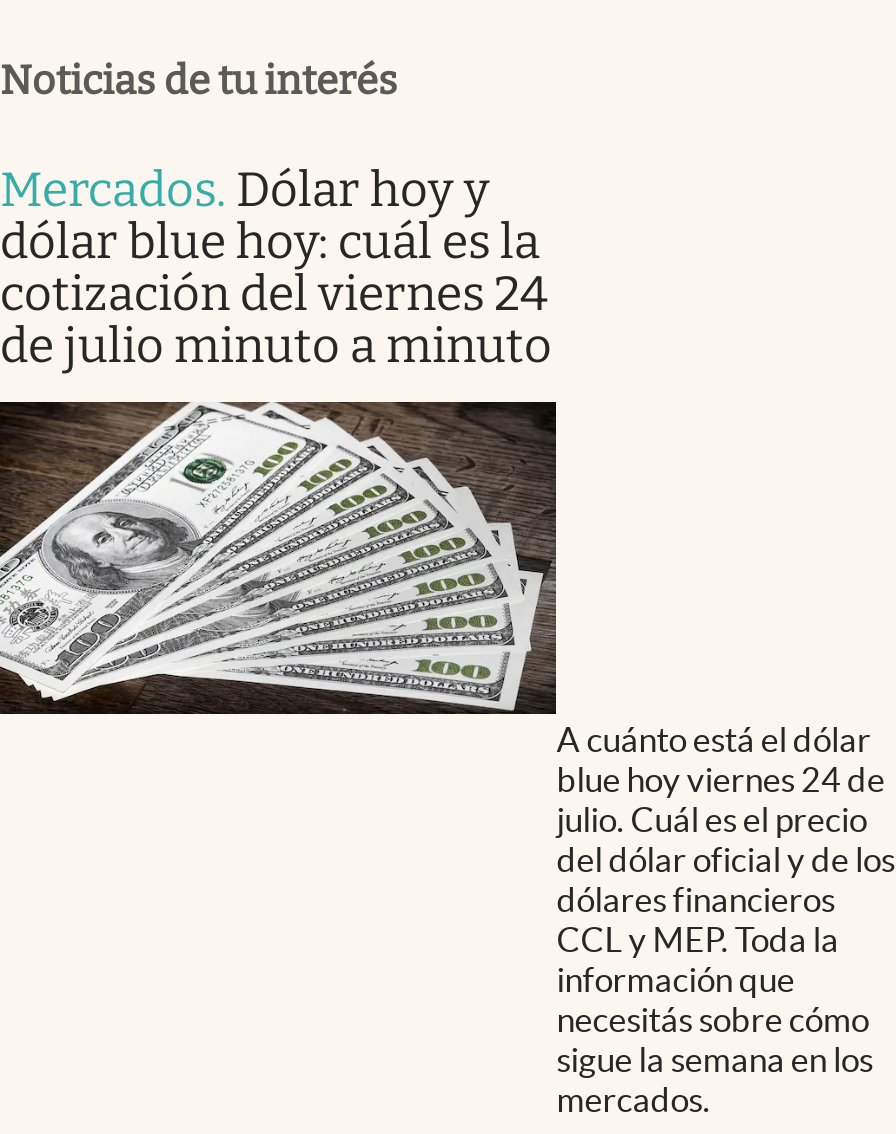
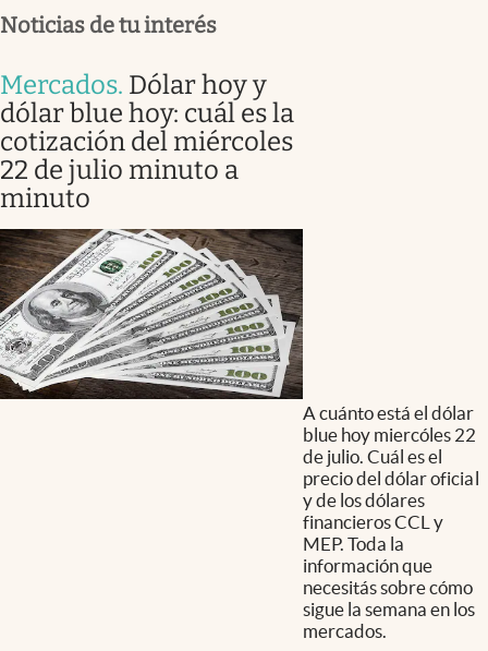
- cotización del viernes 24
- de julio minuto a minuto
+ cotización del miércoles
+ 22 de julio minuto a
+ minuto

- blue hoy viernes 24 de
- julio. Cuál es el precio
- del dólar oficial y de los
- dólares financieros
- CCL y MEP. Toda la
+ blue hoy miercóles 22
+ de julio. Cuál es el
+ precio del dólar oficial
+ y de los dólares
+ financieros CCL y
+ MEP. Toda la
